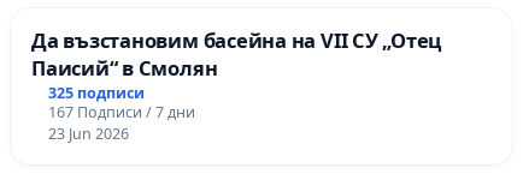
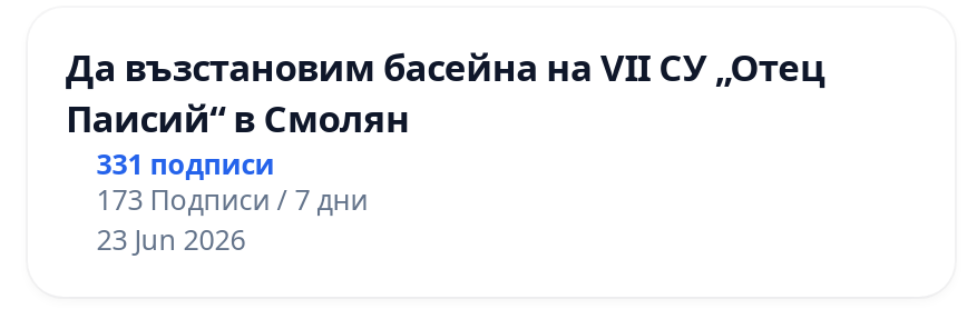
- 325 подписи
+ 331 подписи

- 167 Подписи / 7 дни
+ 173 Подписи / 7 дни
